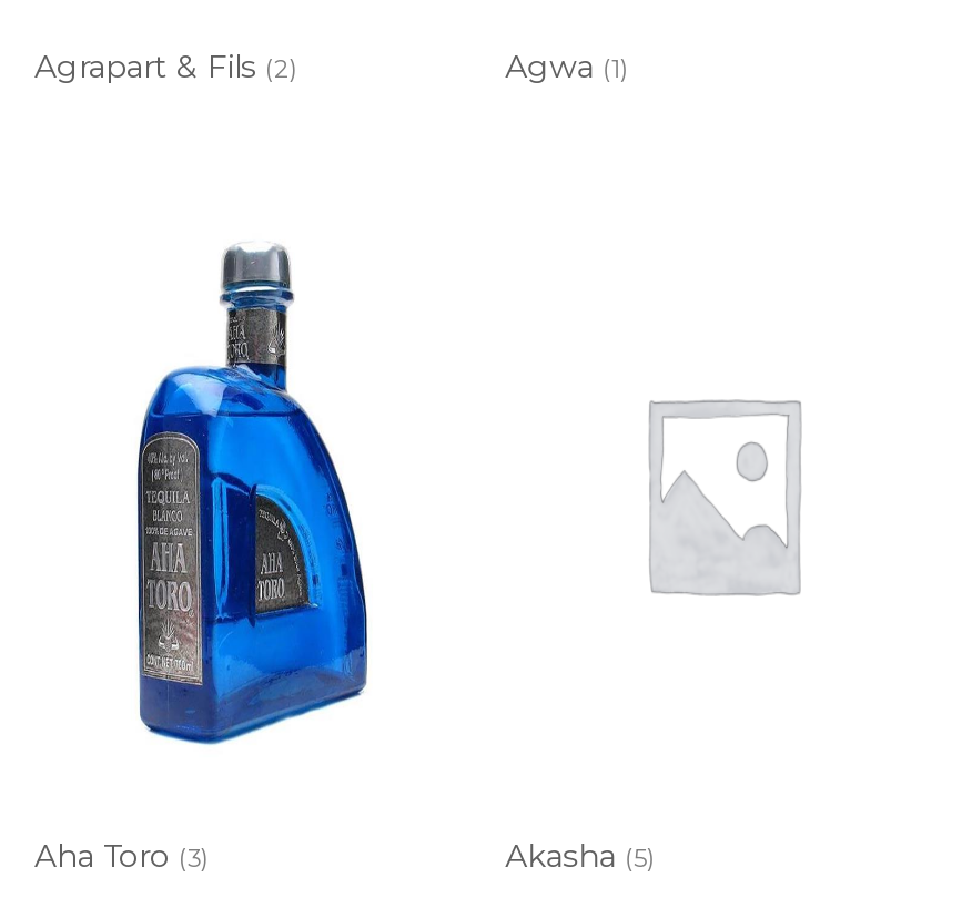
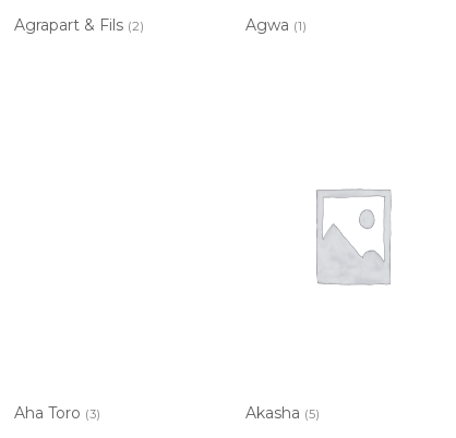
- [image]
